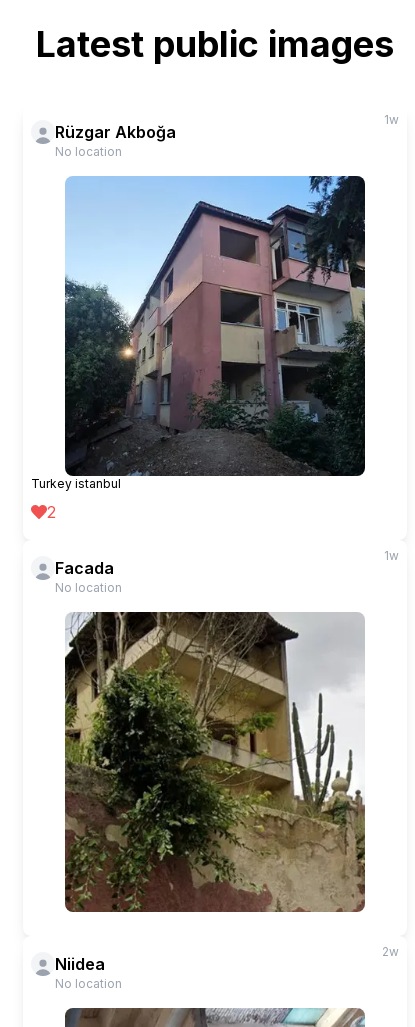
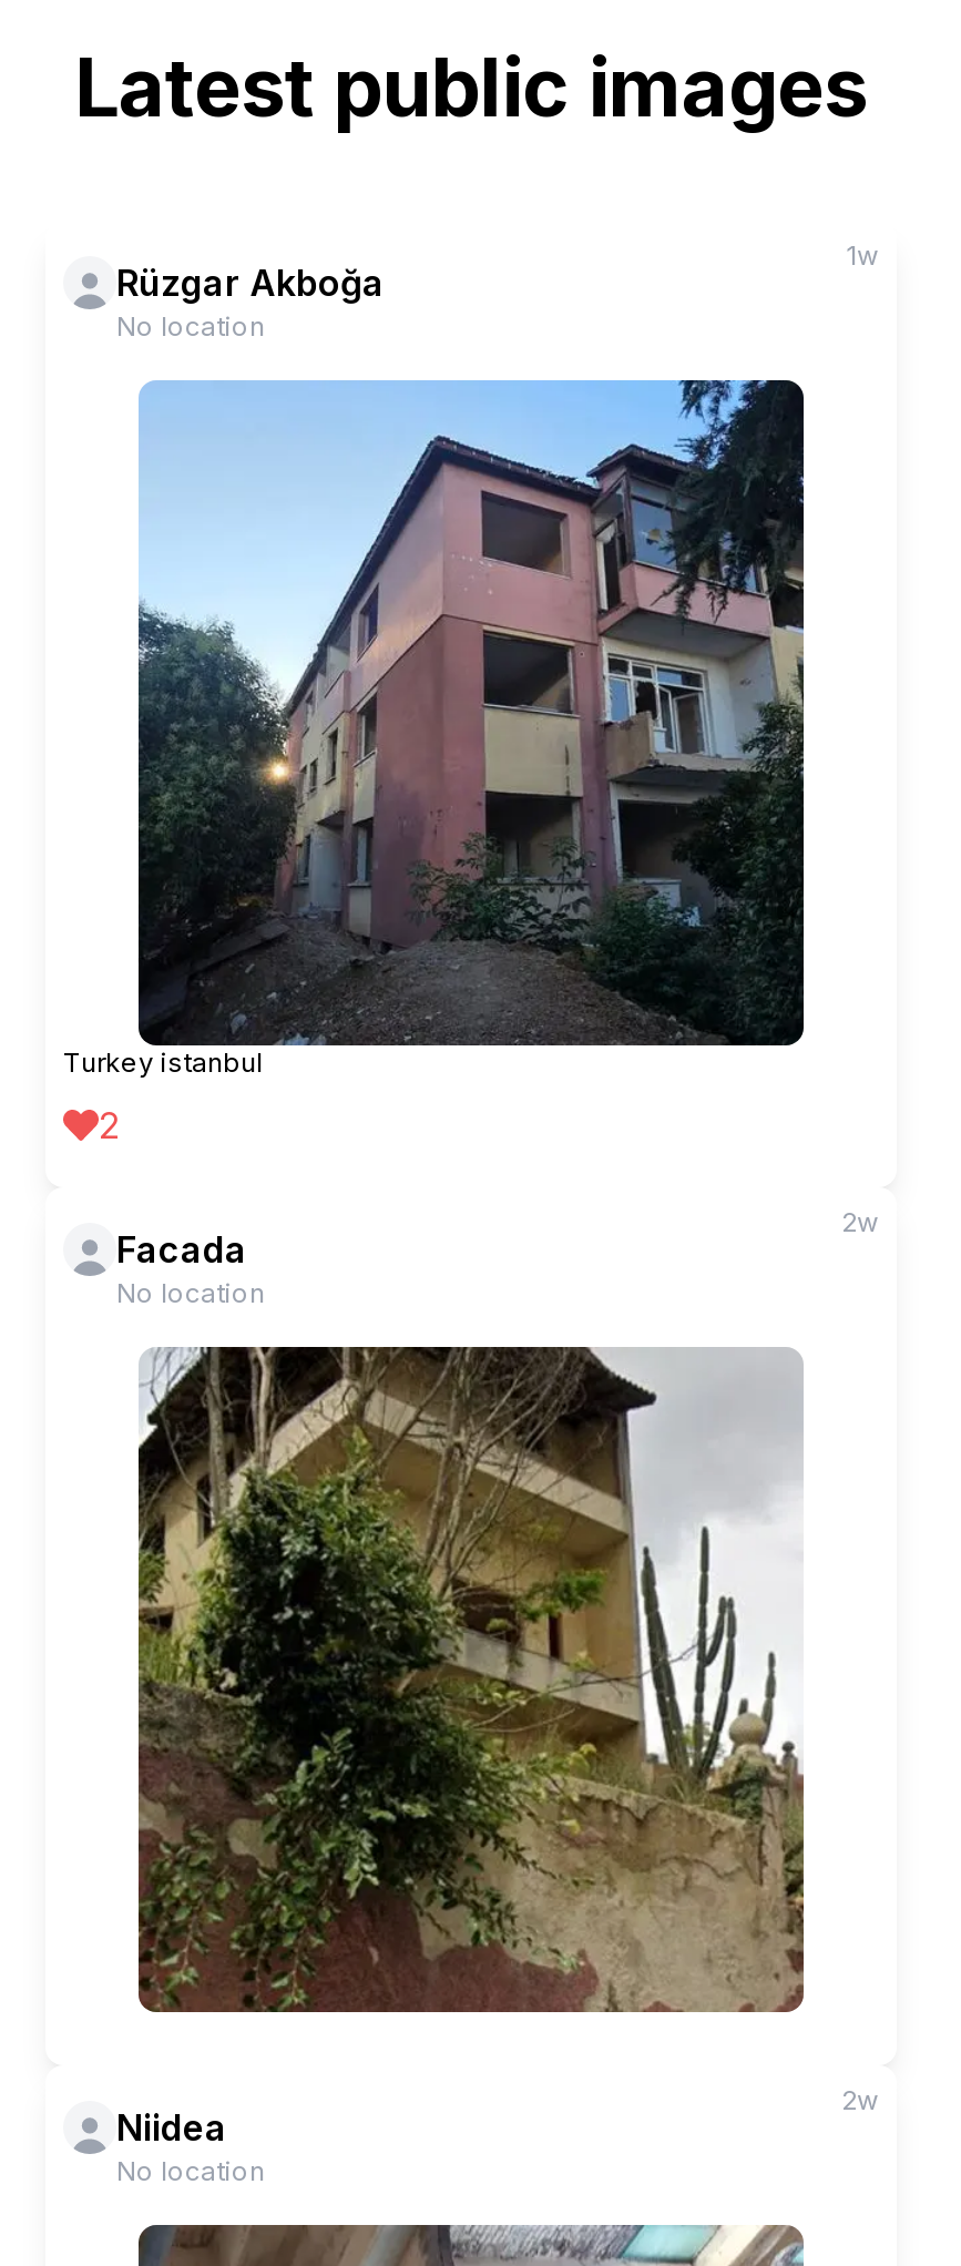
- 1w
+ 2w
